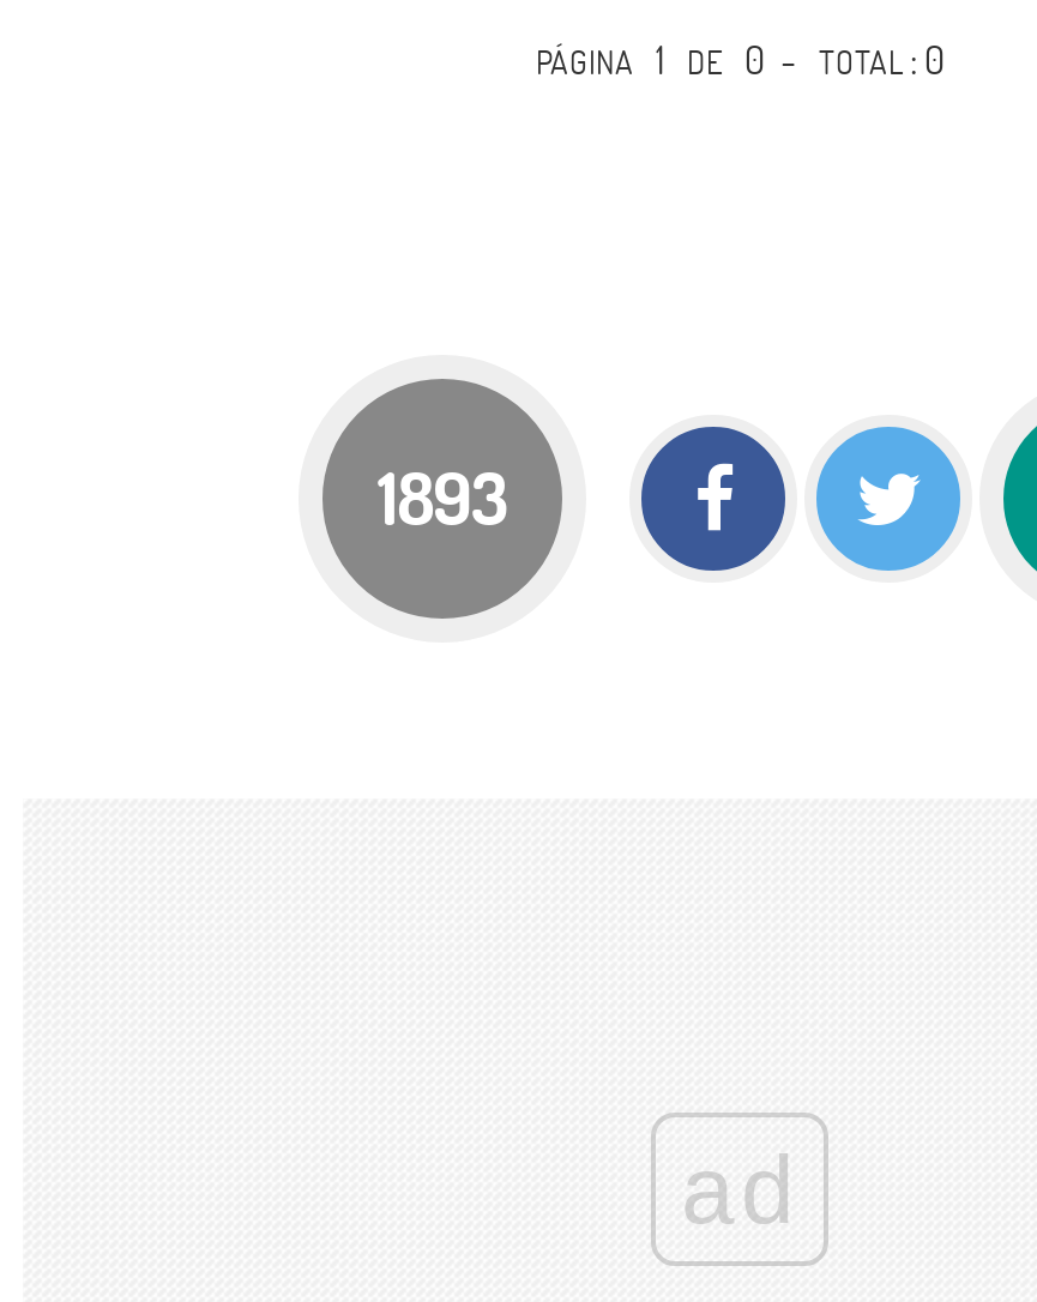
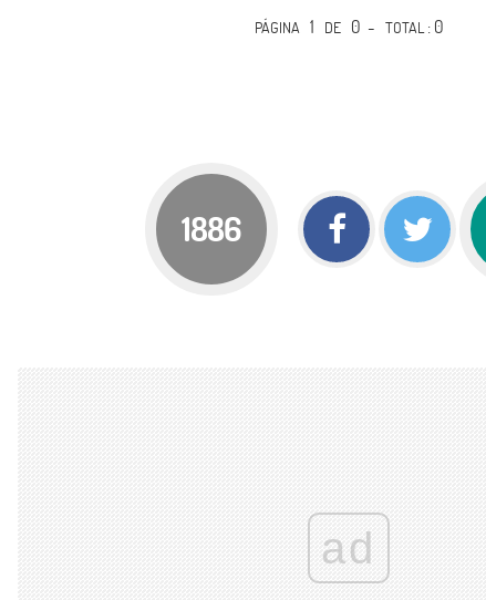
- 1893
+ 1886
